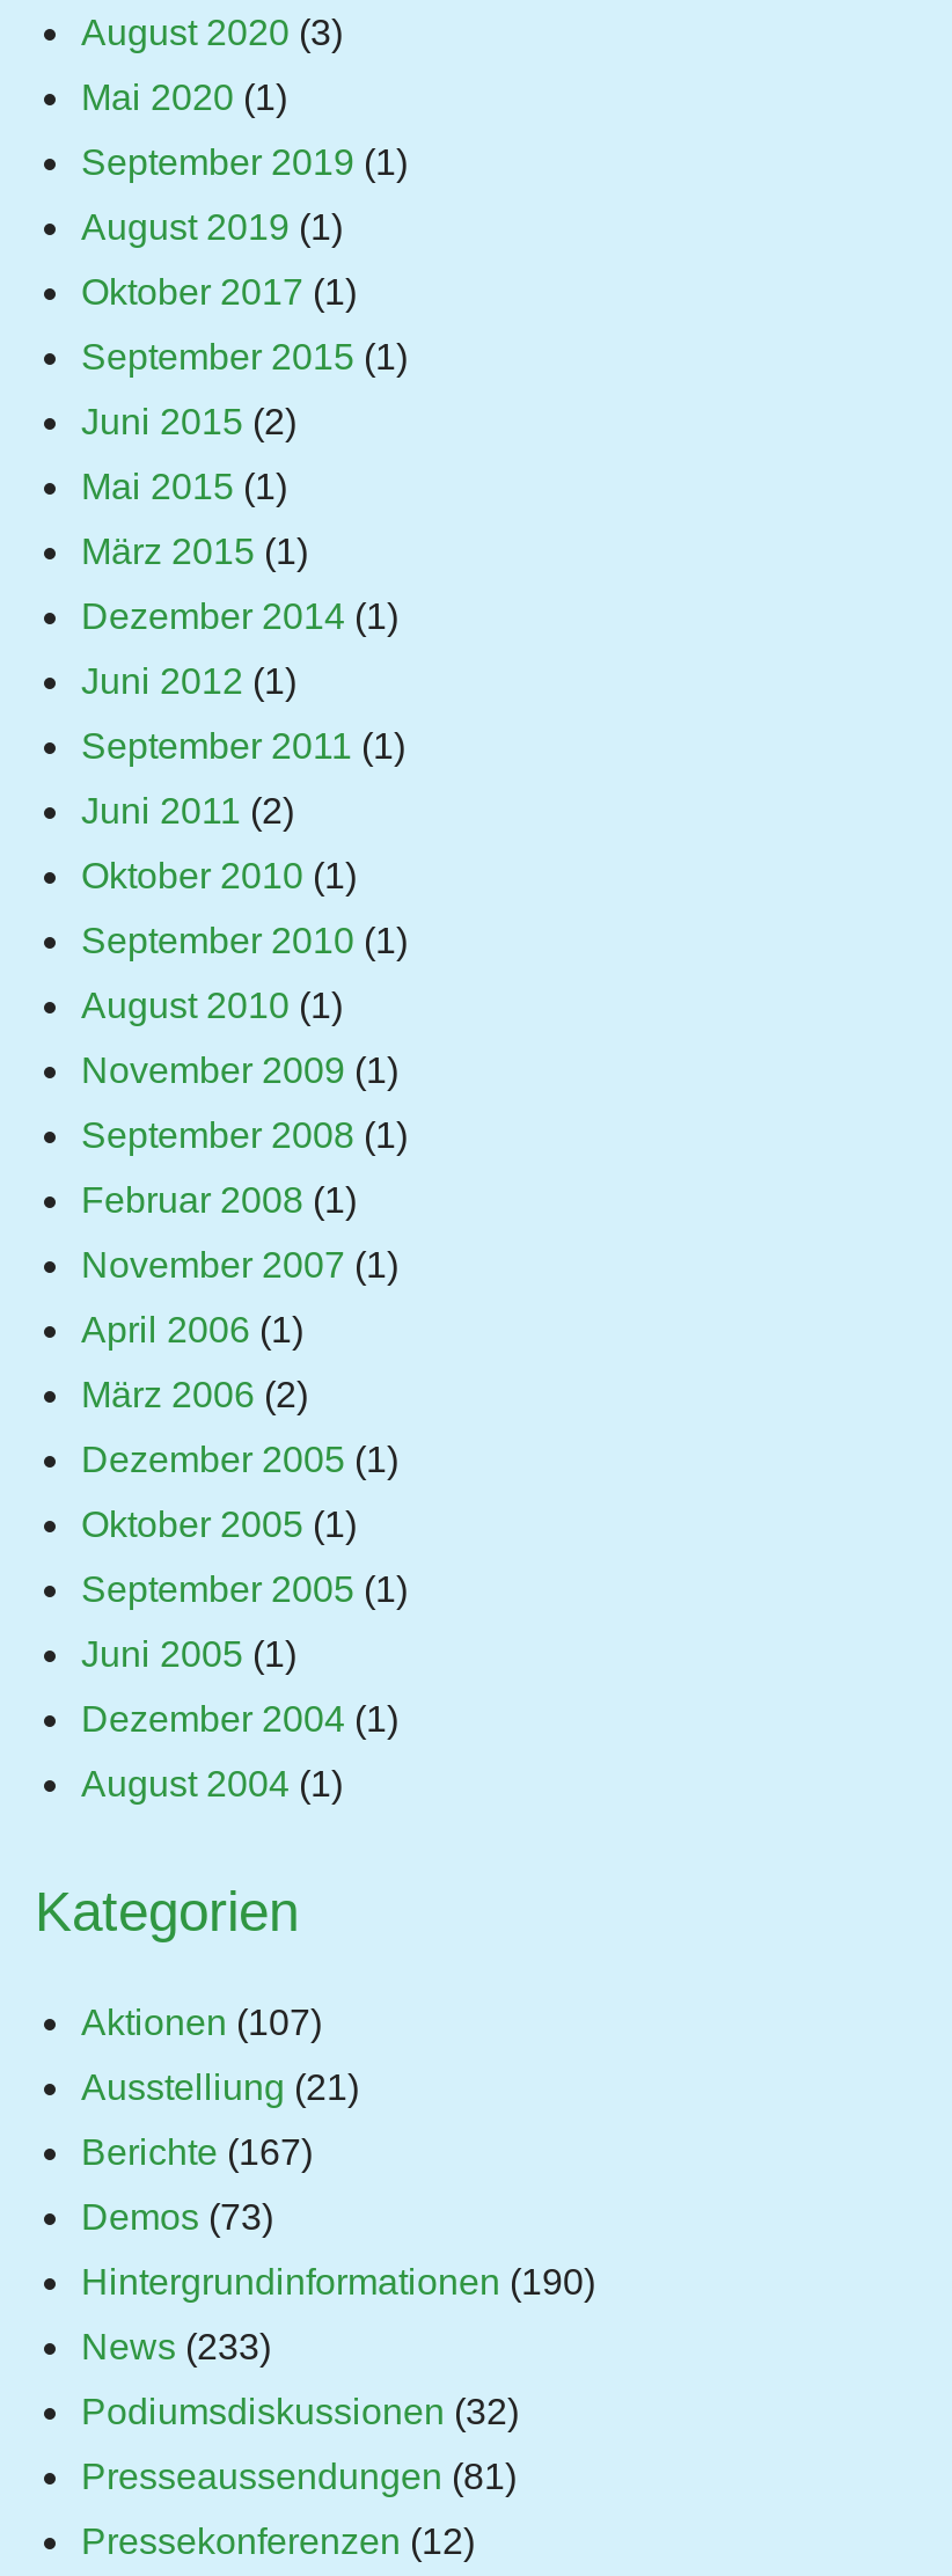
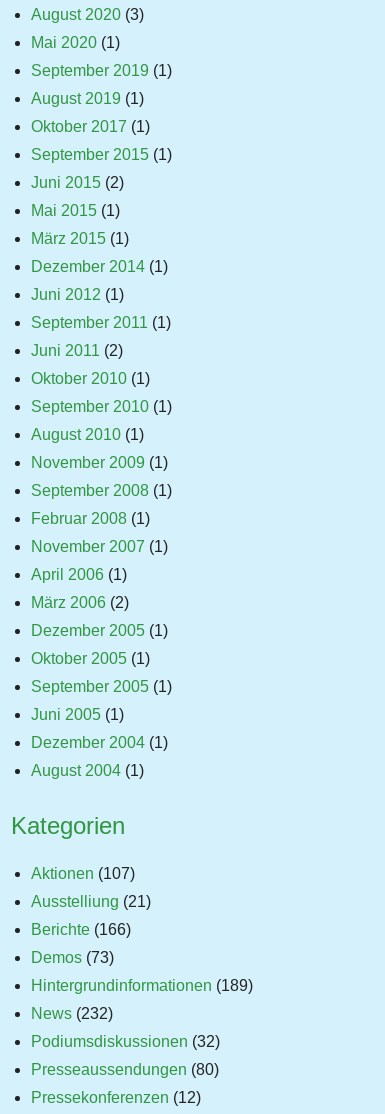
- Berichte (167)
+ Berichte (166)

- Hintergrundinformationen (190)
+ Hintergrundinformationen (189)

- News (233)
+ News (232)

- Presseaussendungen (81)
+ Presseaussendungen (80)
